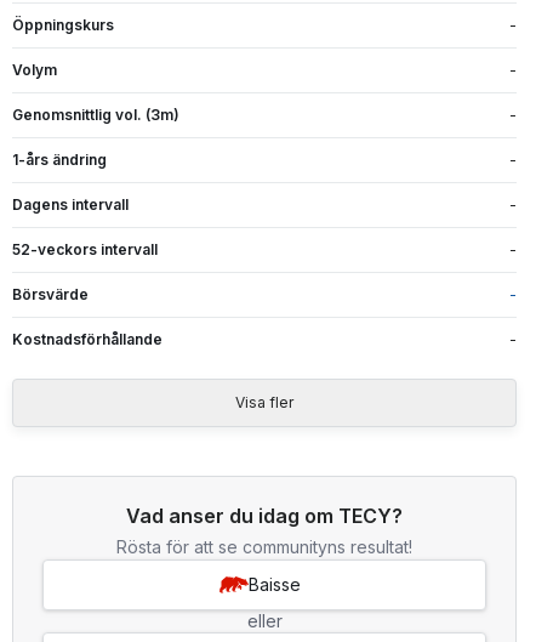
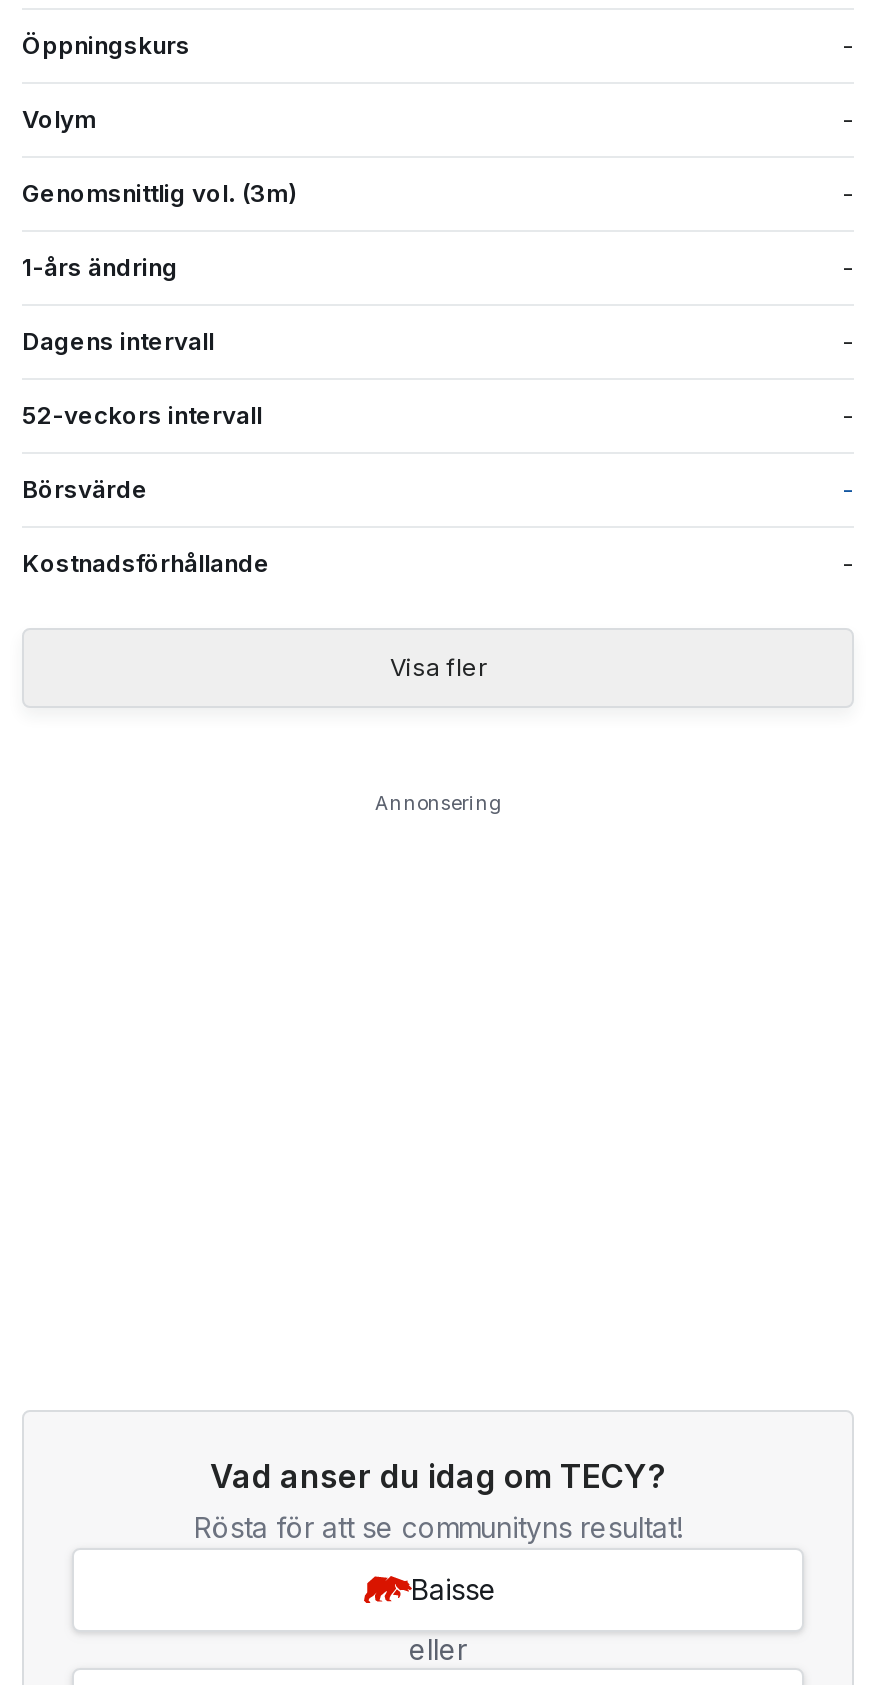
+ Annonsering
